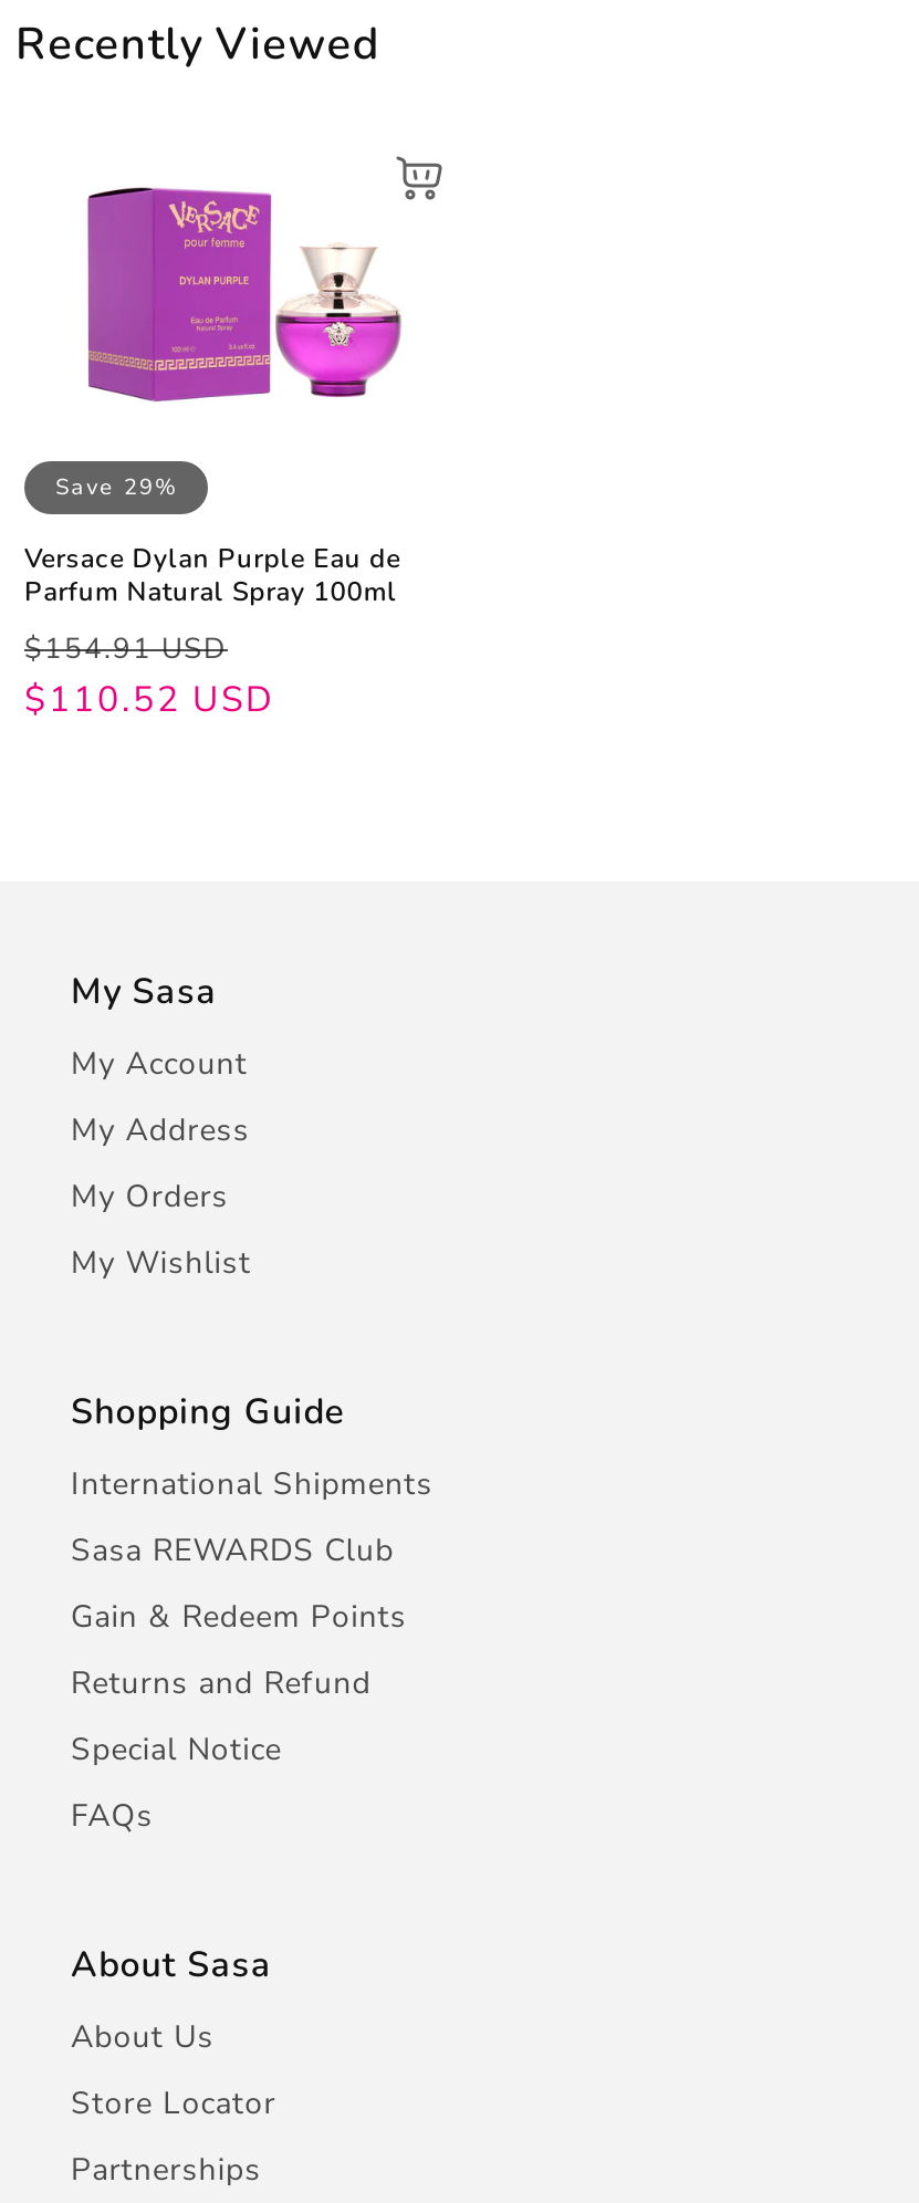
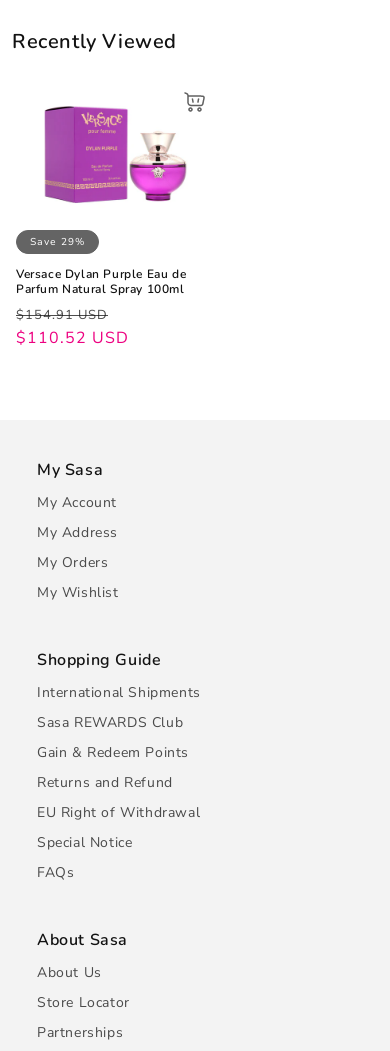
+ EU Right of Withdrawal
